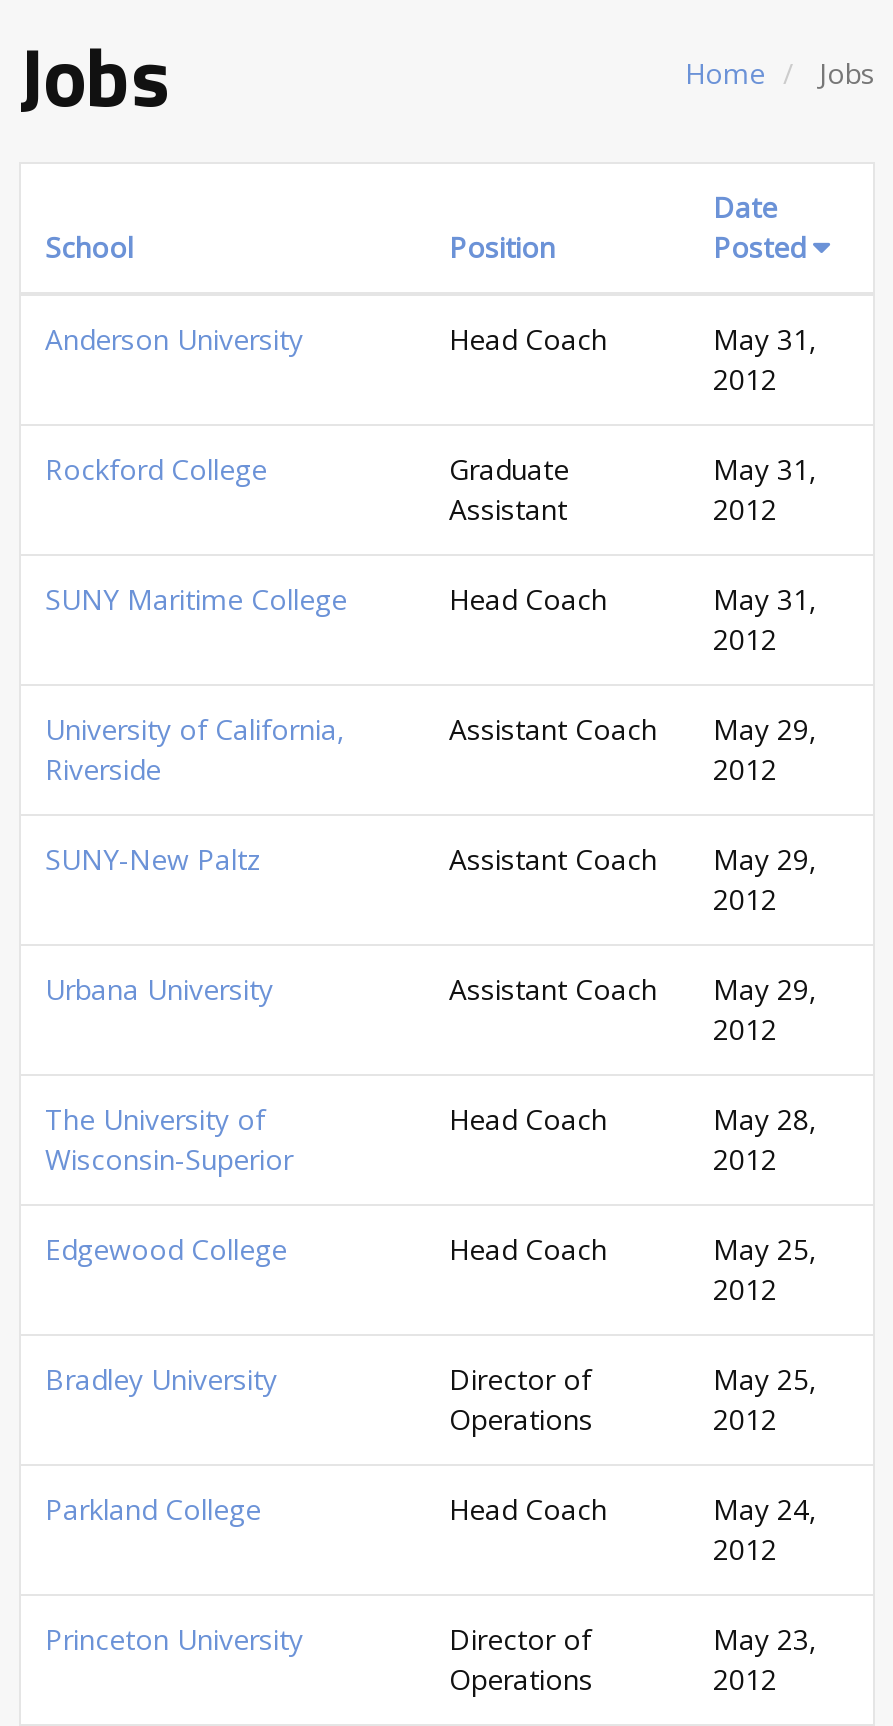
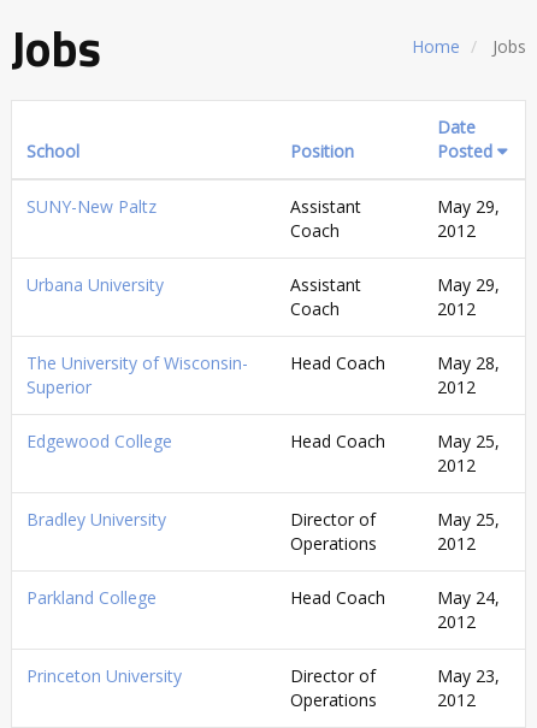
- Anderson University
- Head Coach
- May 31,
- 2012
- Rockford College
- Graduate
- Assistant

- May 31,
- 2012
- SUNY Maritime College
- Head Coach
- May 31,
- 2012
- University of California,
- Riverside

- Assistant Coach
- May 29,
- 2012
